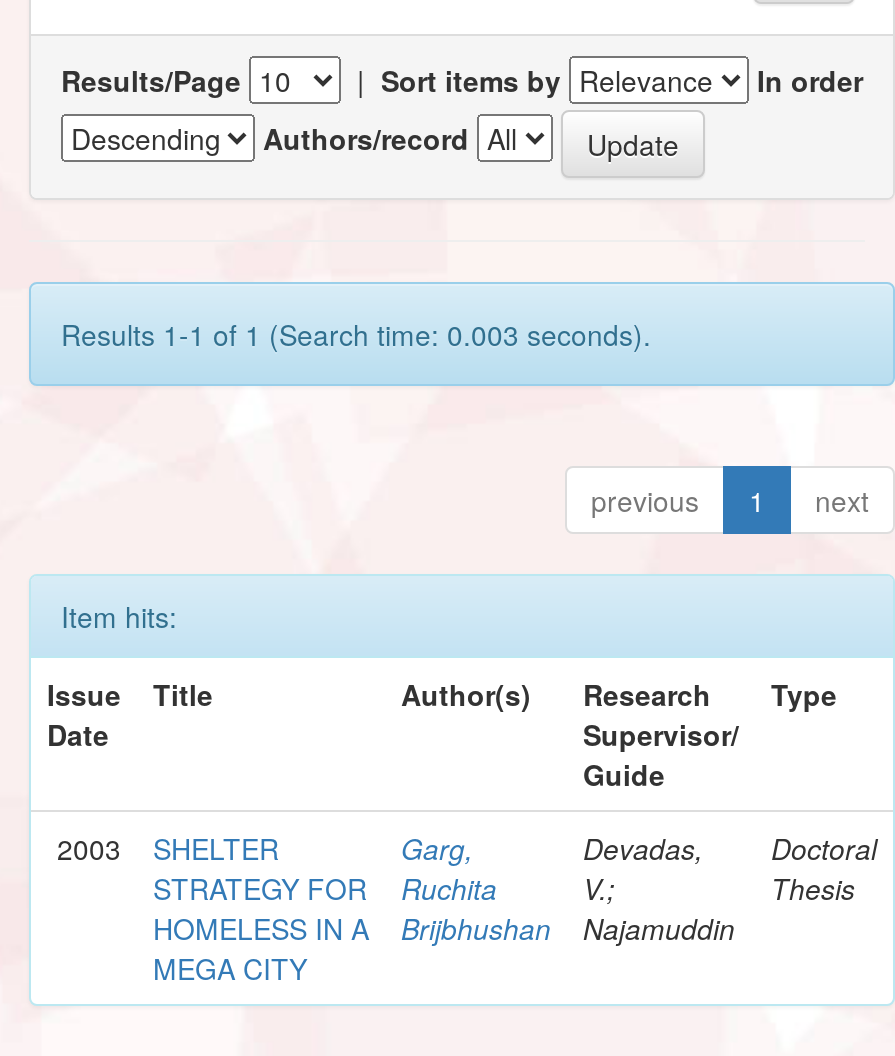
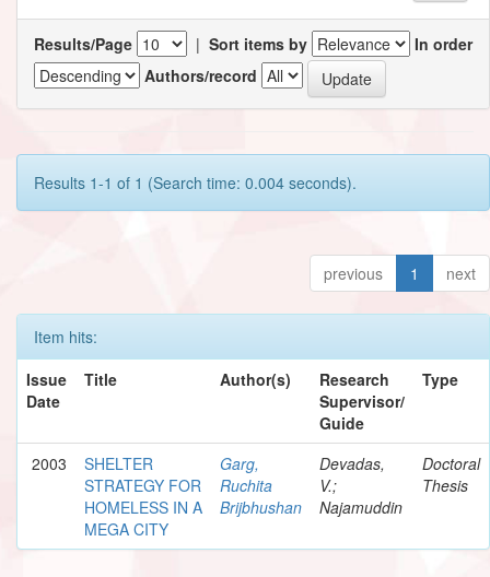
- Results 1-1 of 1 (Search time: 0.003 seconds).
+ Results 1-1 of 1 (Search time: 0.004 seconds).
